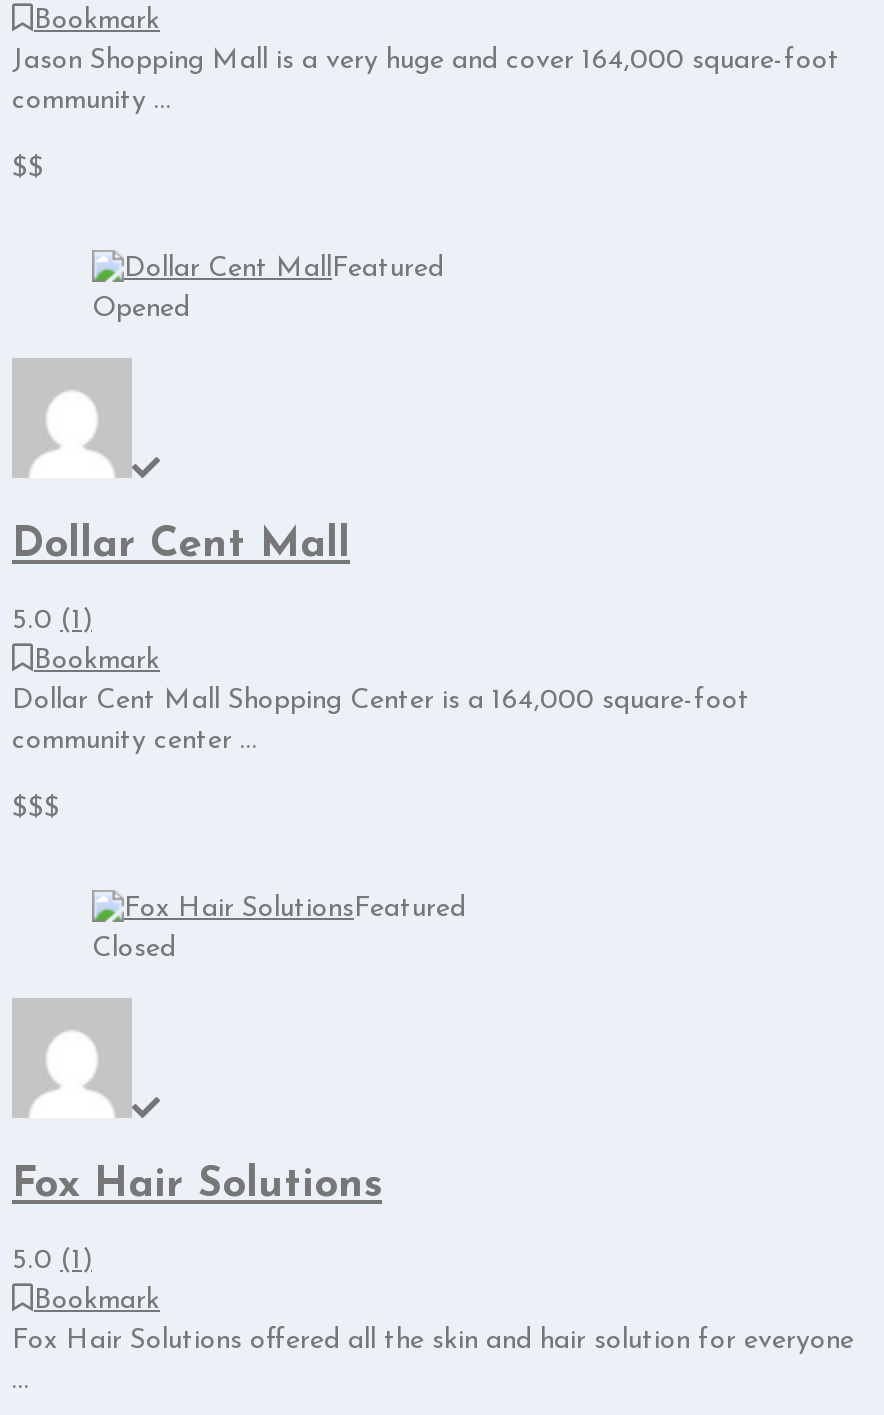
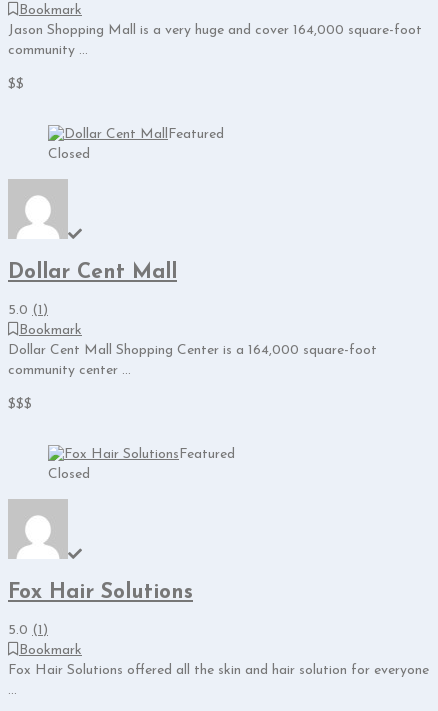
- Opened
+ Closed
